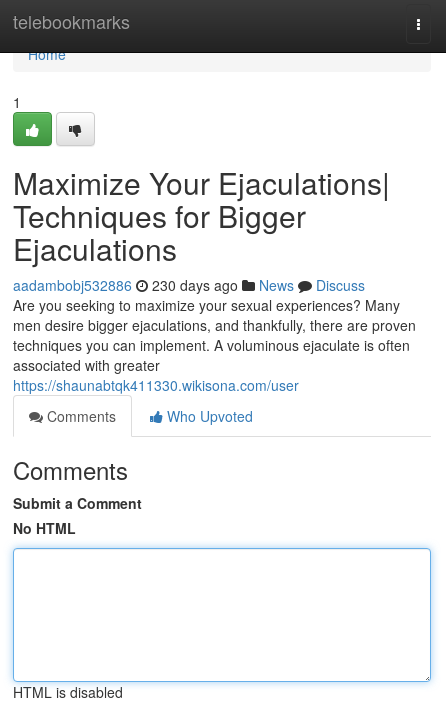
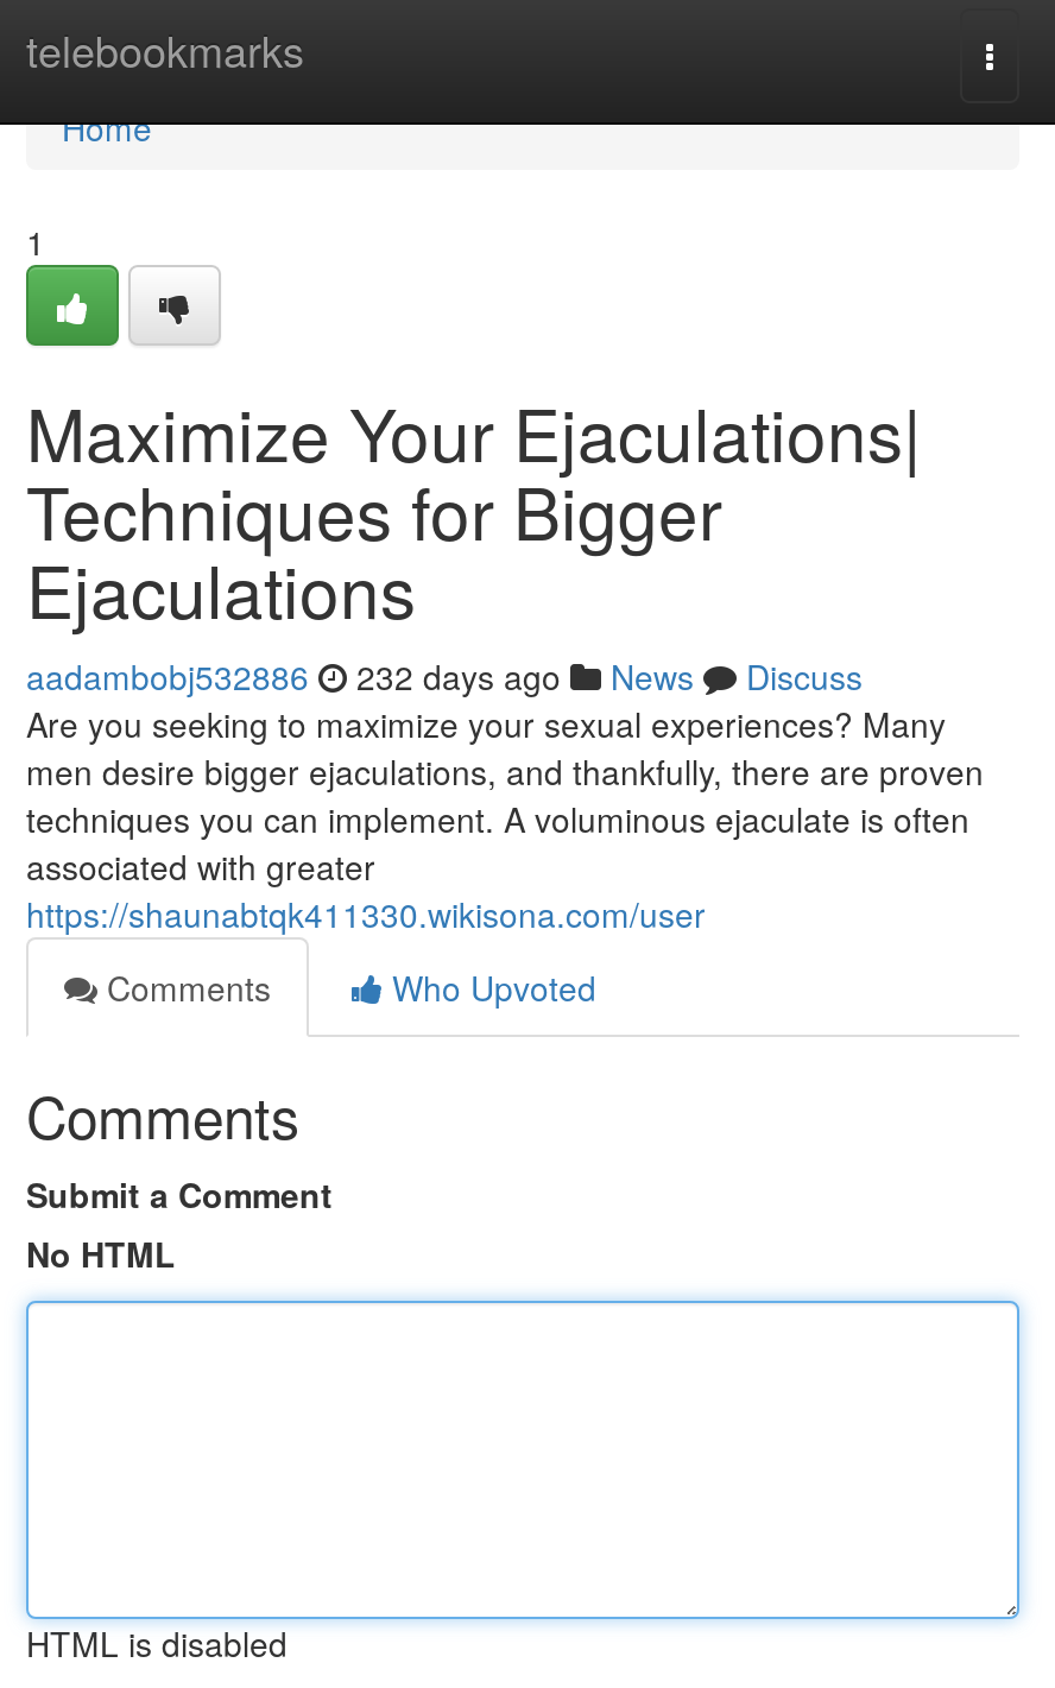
- aadambobj532886 230 days ago News Discuss
+ aadambobj532886 232 days ago News Discuss
